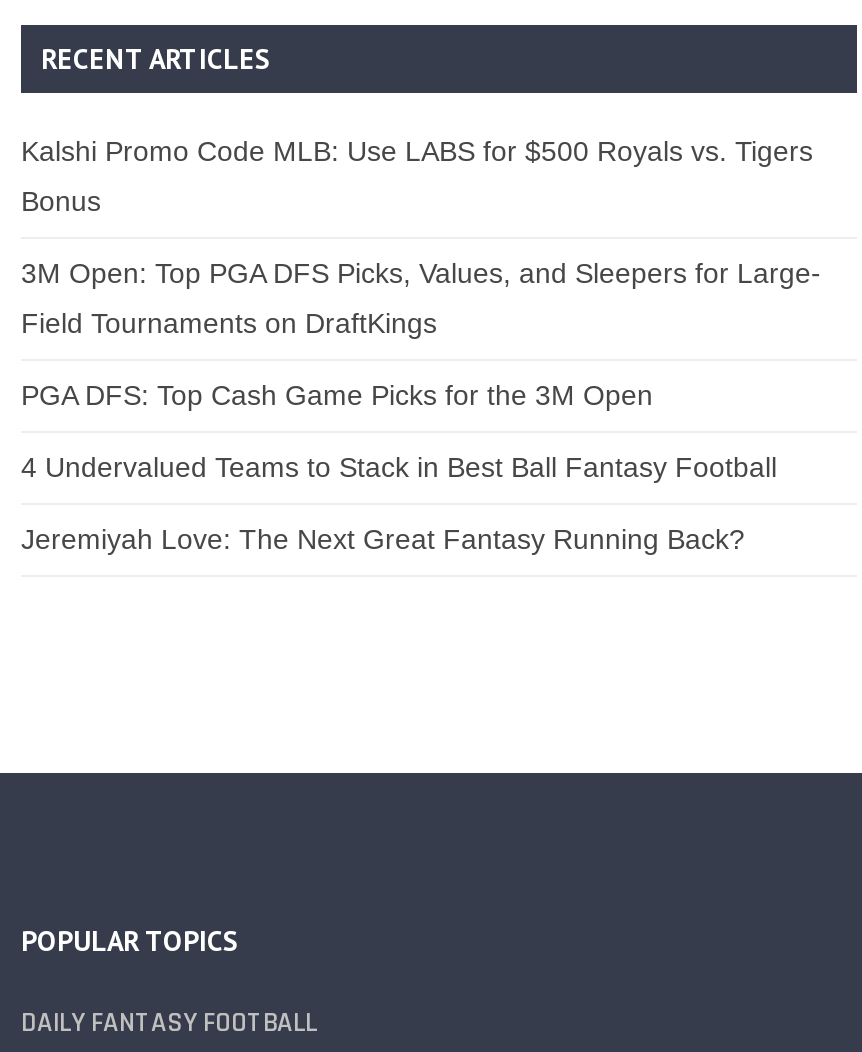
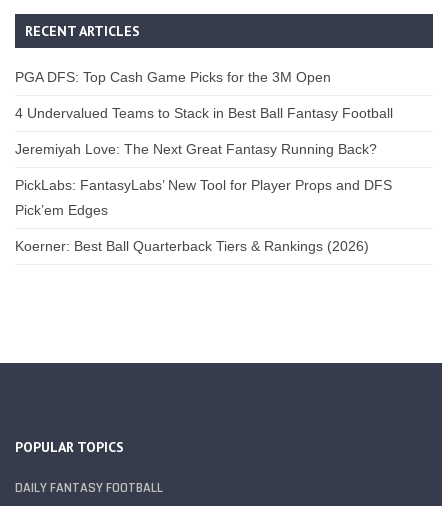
- Kalshi Promo Code MLB: Use LABS for $500 Royals vs. Tigers
- Bonus
- 3M Open: Top PGA DFS Picks, Values, and Sleepers for Large-
- Field Tournaments on DraftKings

moved up: PGA DFS: Top Cash Game Picks for the 3M Open | 4 Undervalued Teams to Stack in Best Ball Fantasy Football | Jeremiyah Love: The Next Great Fantasy Running Back?

+ PickLabs: FantasyLabs’ New Tool for Player Props and DFS
+ Pick’em Edges
+ Koerner: Best Ball Quarterback Tiers & Rankings (2026)
